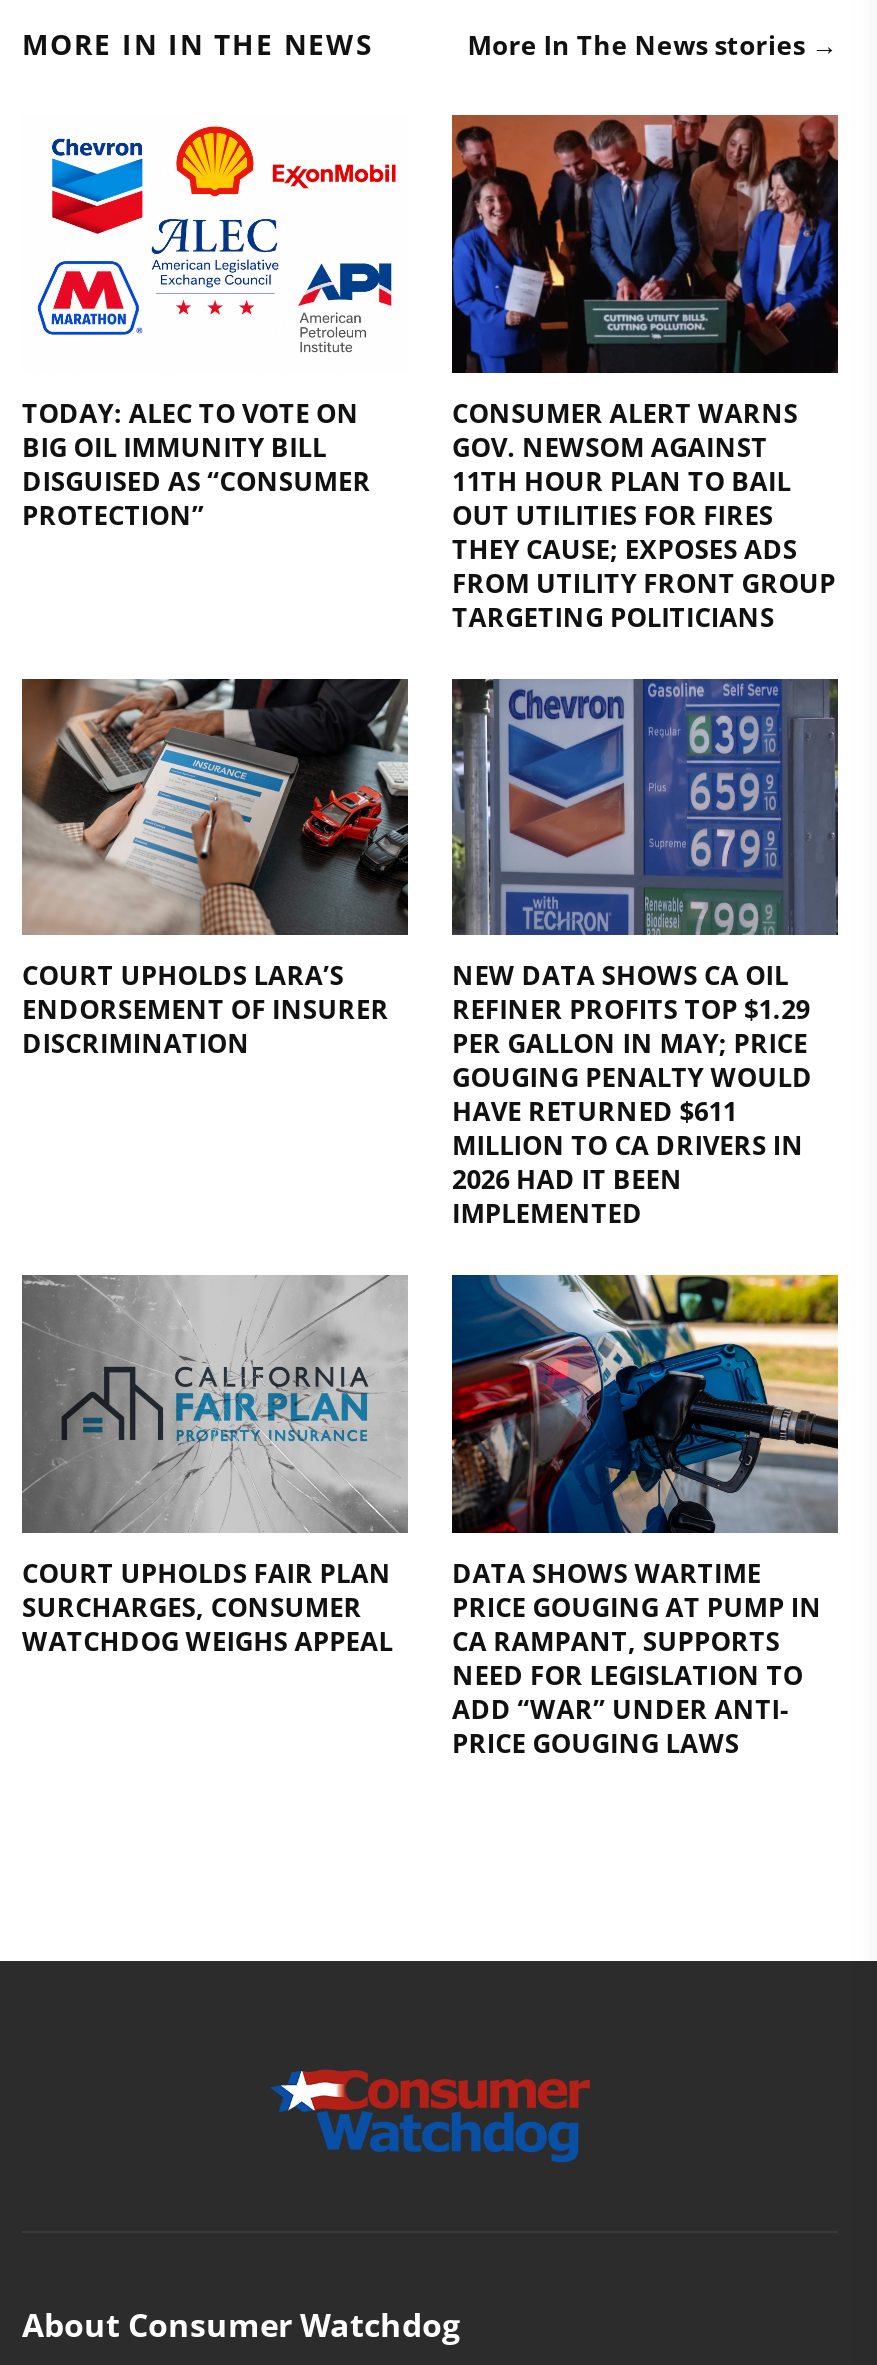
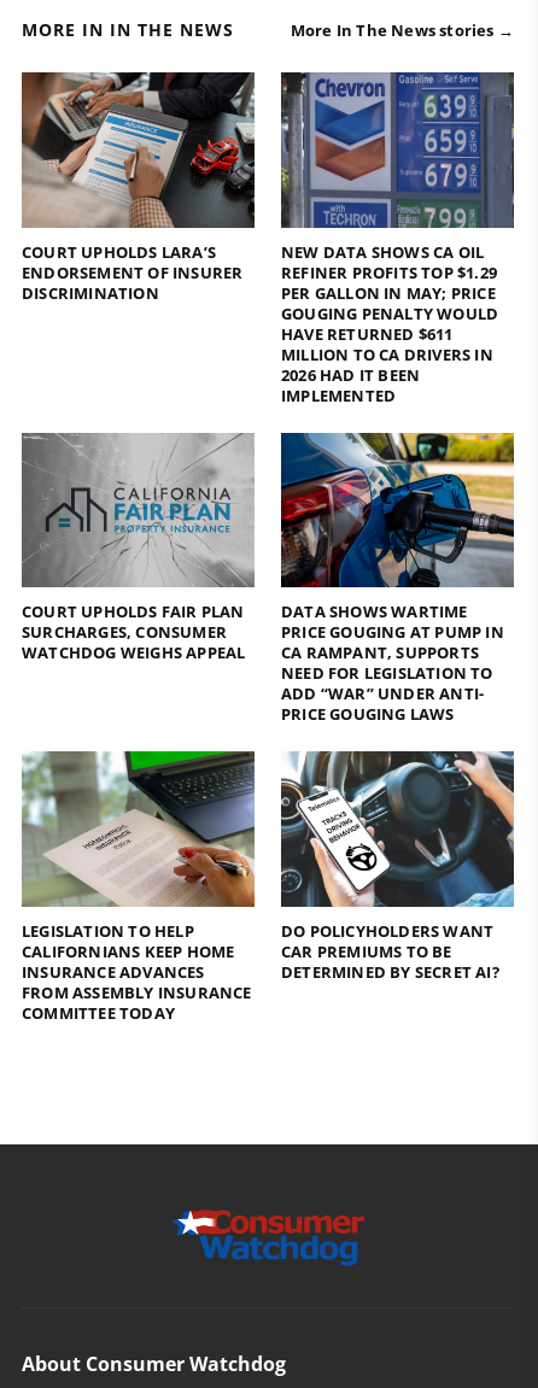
- [image]
- CONSUMER ALERT WARNS
- GOV. NEWSOM AGAINST
- 11TH HOUR PLAN TO BAIL
- OUT UTILITIES FOR FIRES
- THEY CAUSE; EXPOSES ADS
- FROM UTILITY FRONT GROUP
- TARGETING POLITICIANS

- [image]
- TODAY: ALEC TO VOTE ON
- BIG OIL IMMUNITY BILL
- DISGUISED AS “CONSUMER
- PROTECTION”

moved up: [image] | COURT UPHOLDS LARA’S | ENDORSEMENT OF INSURER | ... | ADD “WAR” UNDER ANTI- | PRICE GOUGING LAWS

+ [image]
+ LEGISLATION TO HELP
+ CALIFORNIANS KEEP HOME
+ INSURANCE ADVANCES
+ FROM ASSEMBLY INSURANCE
+ COMMITTEE TODAY

+ [image]
+ DO POLICYHOLDERS WANT
+ CAR PREMIUMS TO BE
+ DETERMINED BY SECRET AI?
